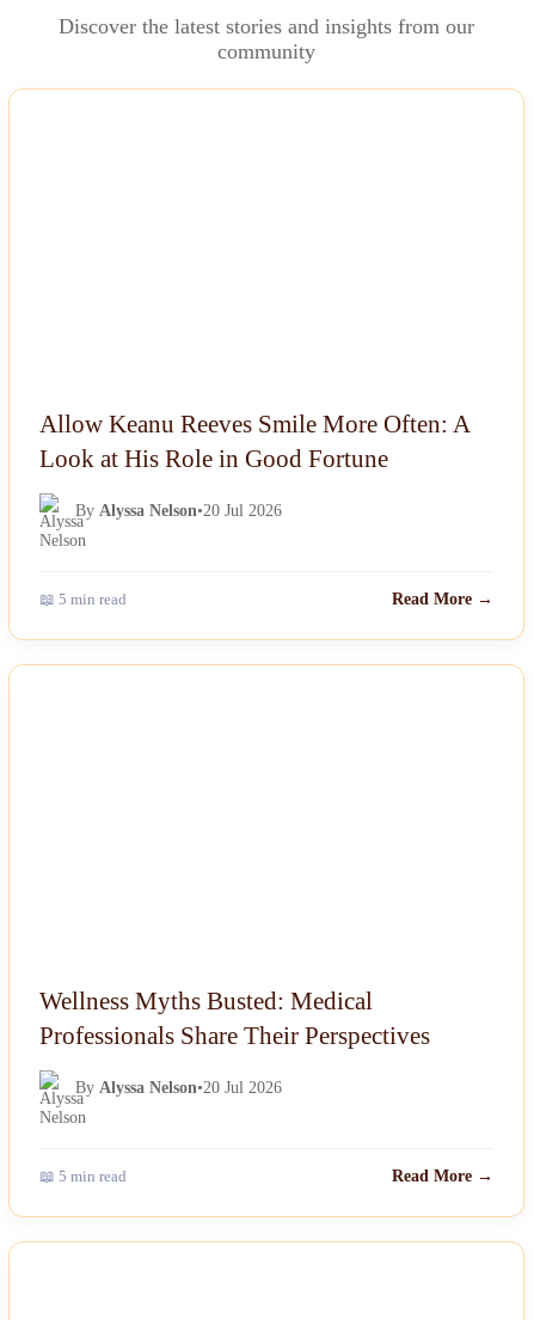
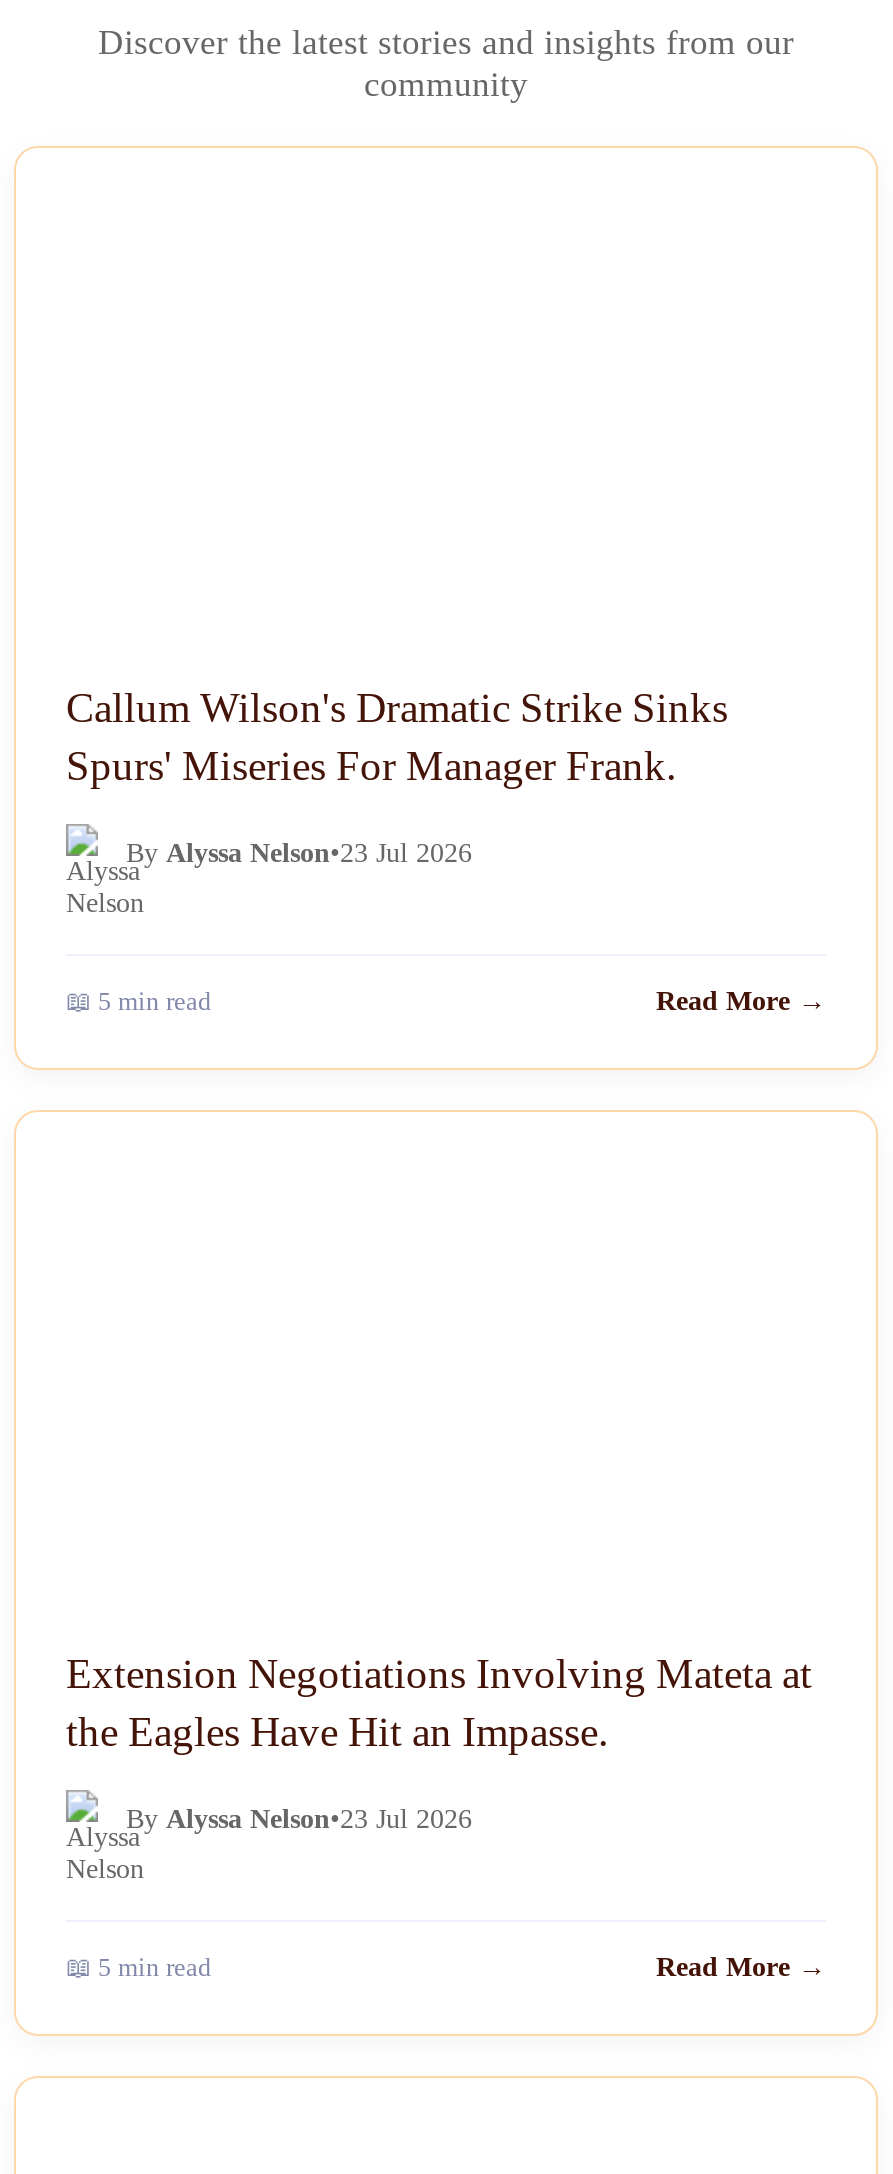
- Allow Keanu Reeves Smile More Often: A
- Look at His Role in Good Fortune
+ Callum Wilson's Dramatic Strike Sinks
+ Spurs' Miseries For Manager Frank.

- By Alyssa Nelson•20 Jul 2026
+ By Alyssa Nelson•23 Jul 2026

- Wellness Myths Busted: Medical
- Professionals Share Their Perspectives
+ Extension Negotiations Involving Mateta at
+ the Eagles Have Hit an Impasse.

- By Alyssa Nelson•20 Jul 2026
+ By Alyssa Nelson•23 Jul 2026
